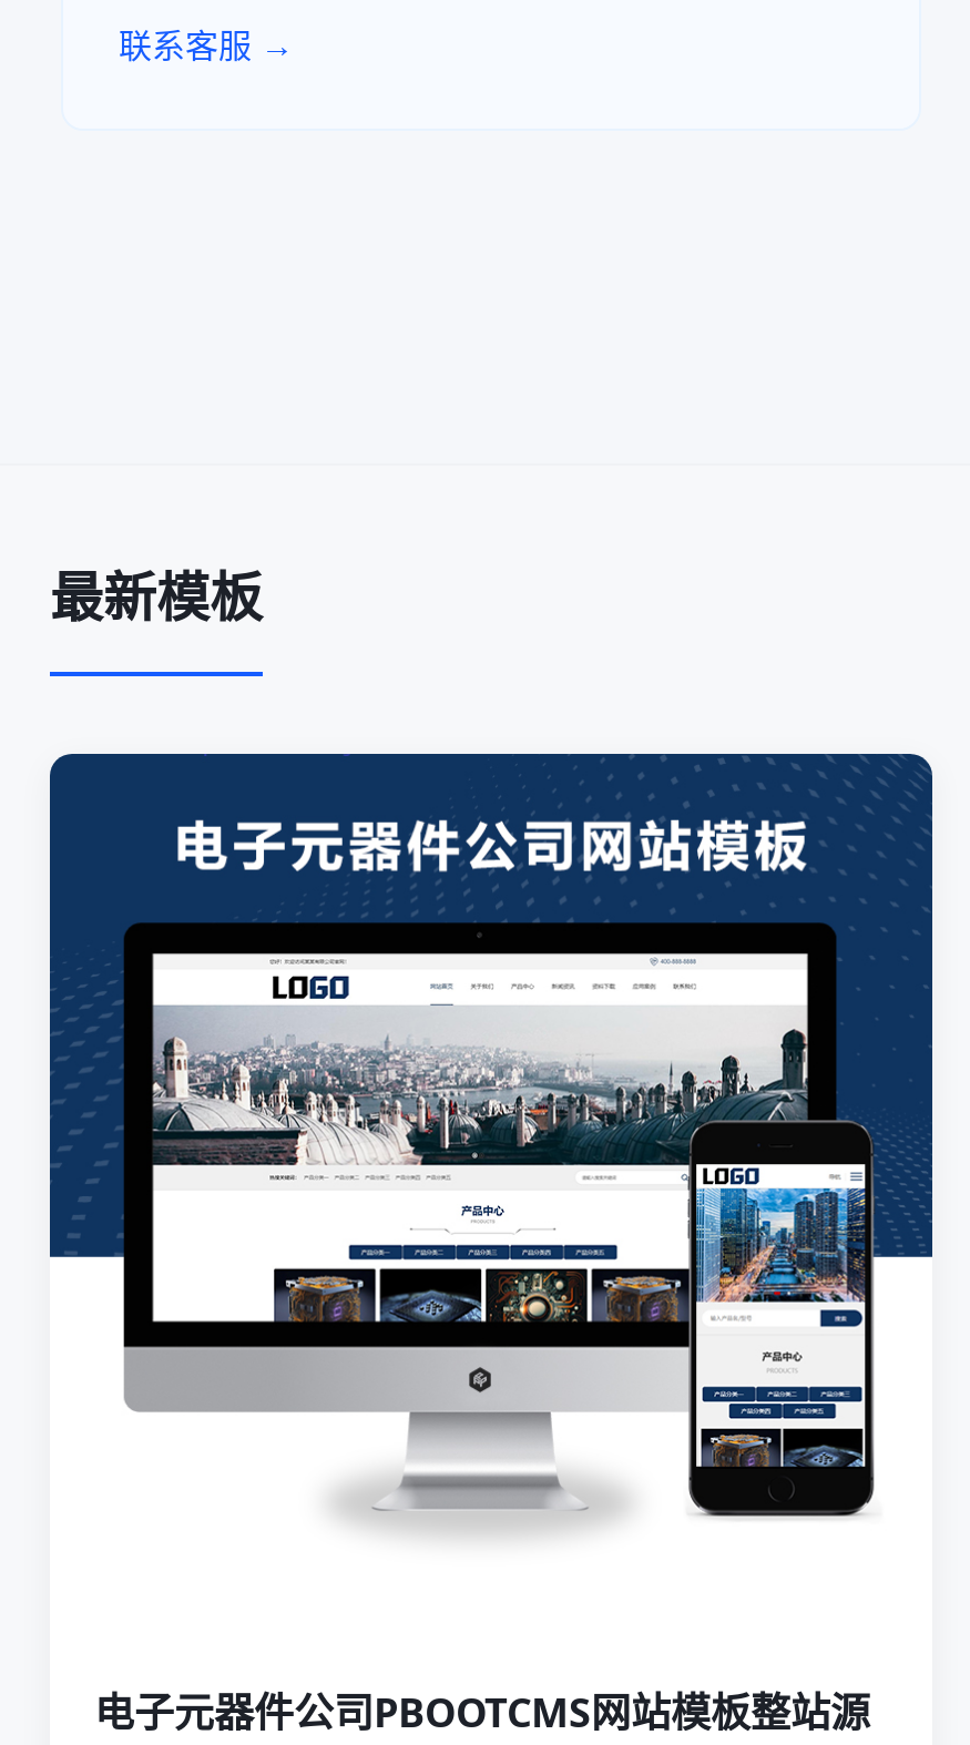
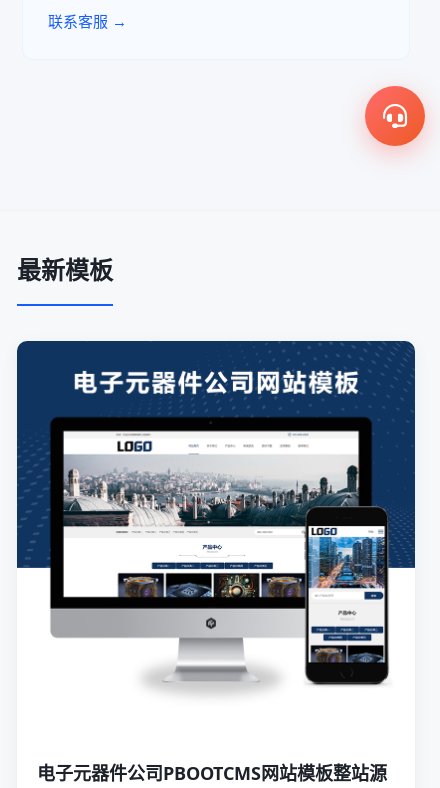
+ [image]
